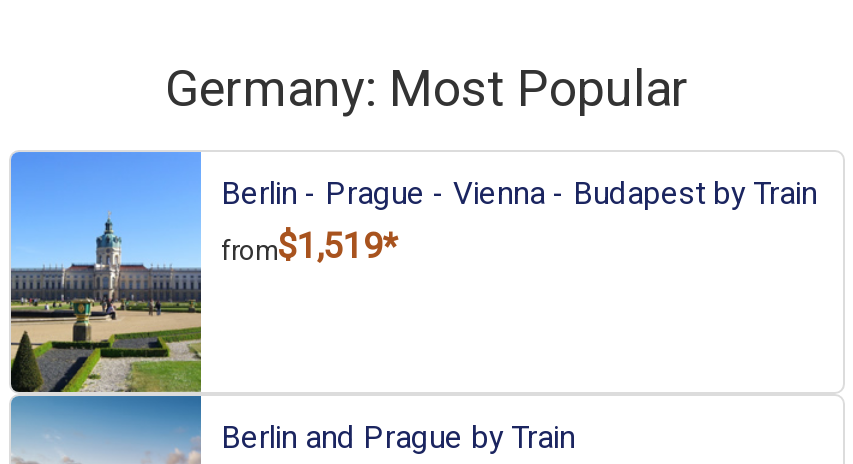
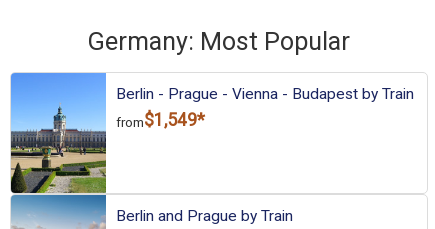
- from$1,519*
+ from$1,549*
